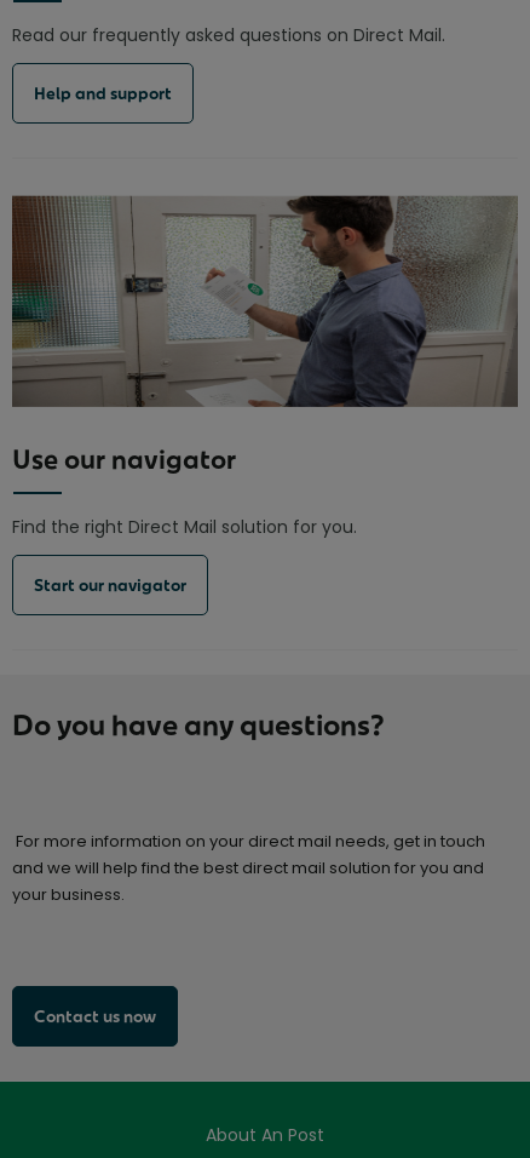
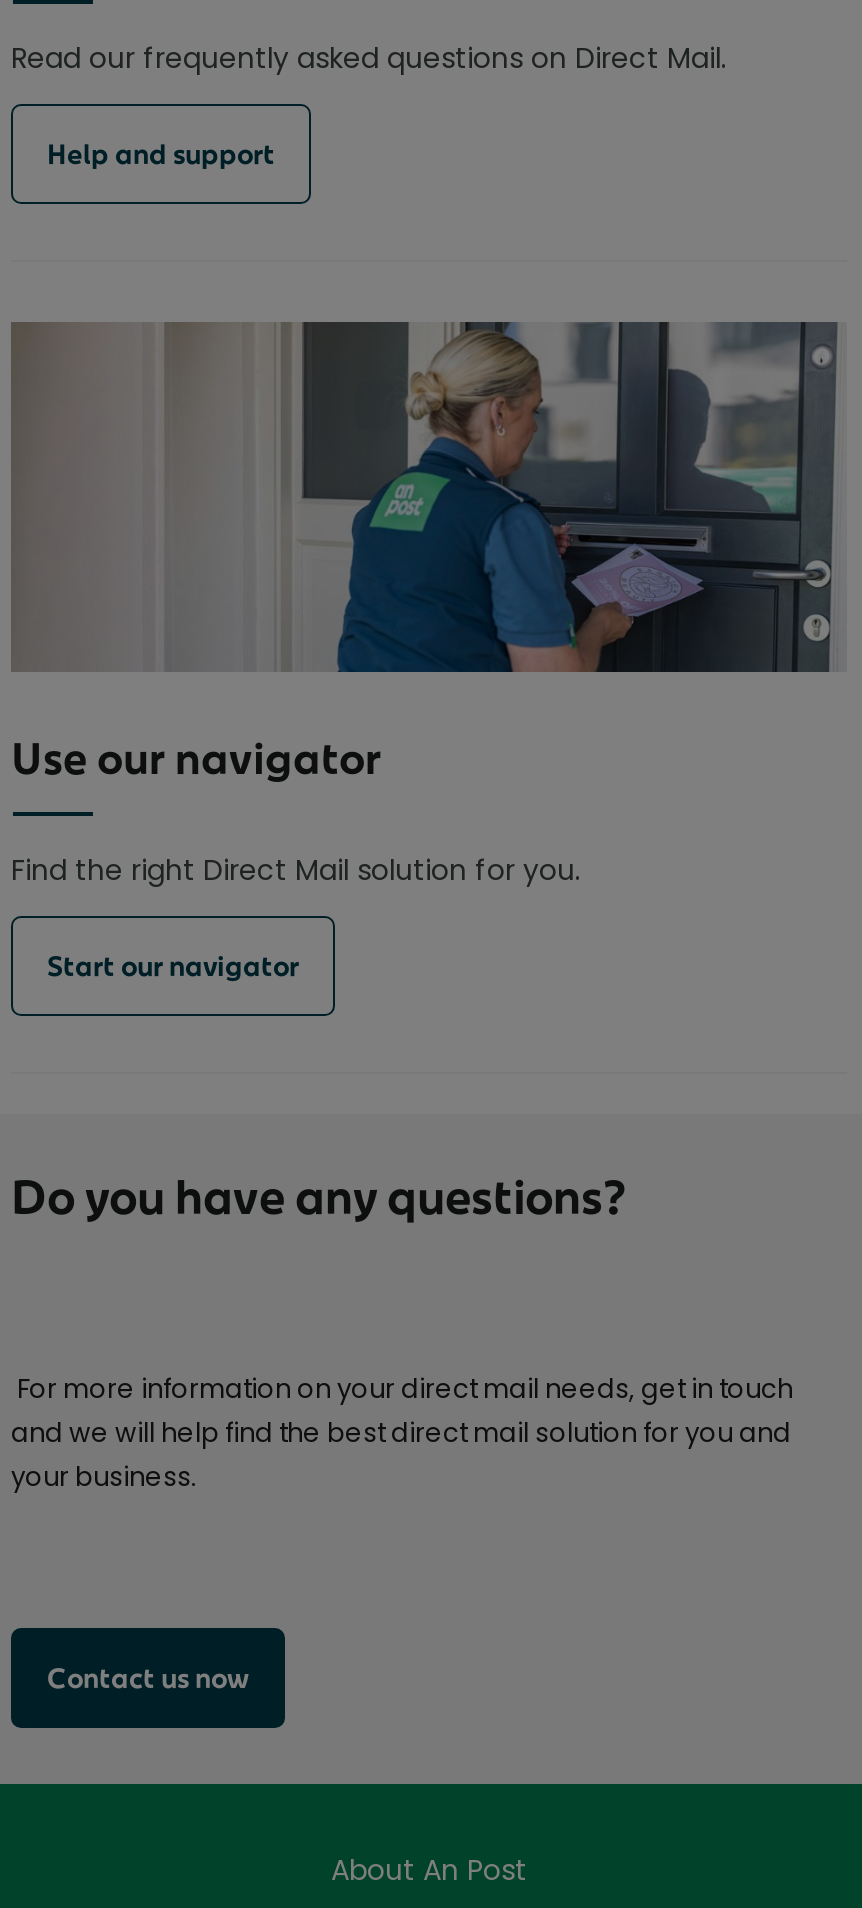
- [image]
+ [image]
